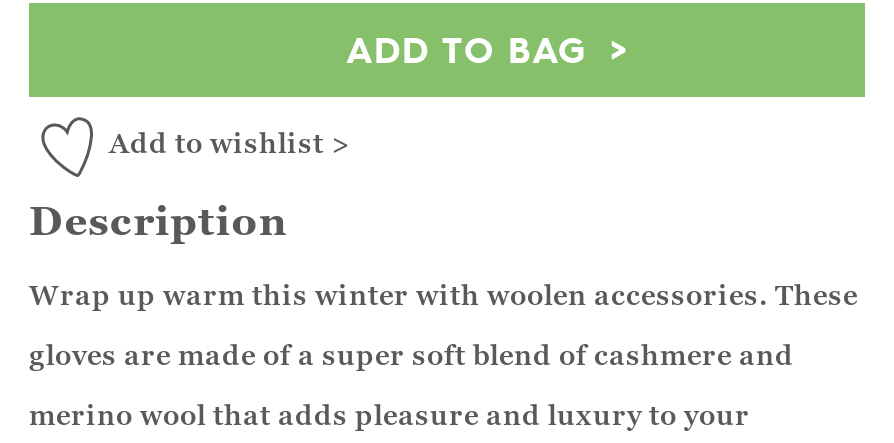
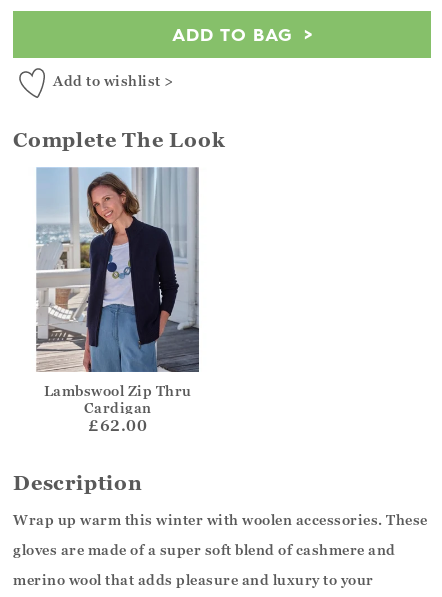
+ Complete The Look

+ [image]
+ Lambswool Zip Thru
+ Cardigan
+ £62.00
